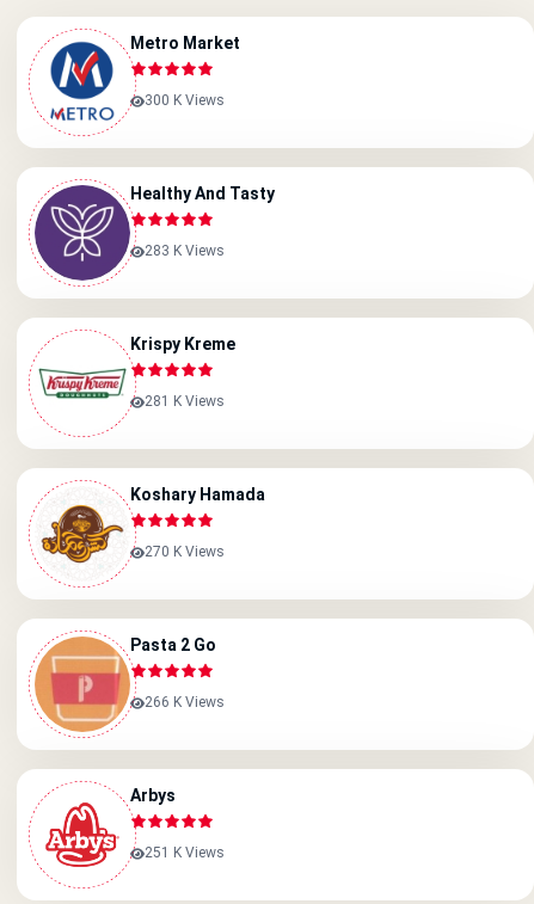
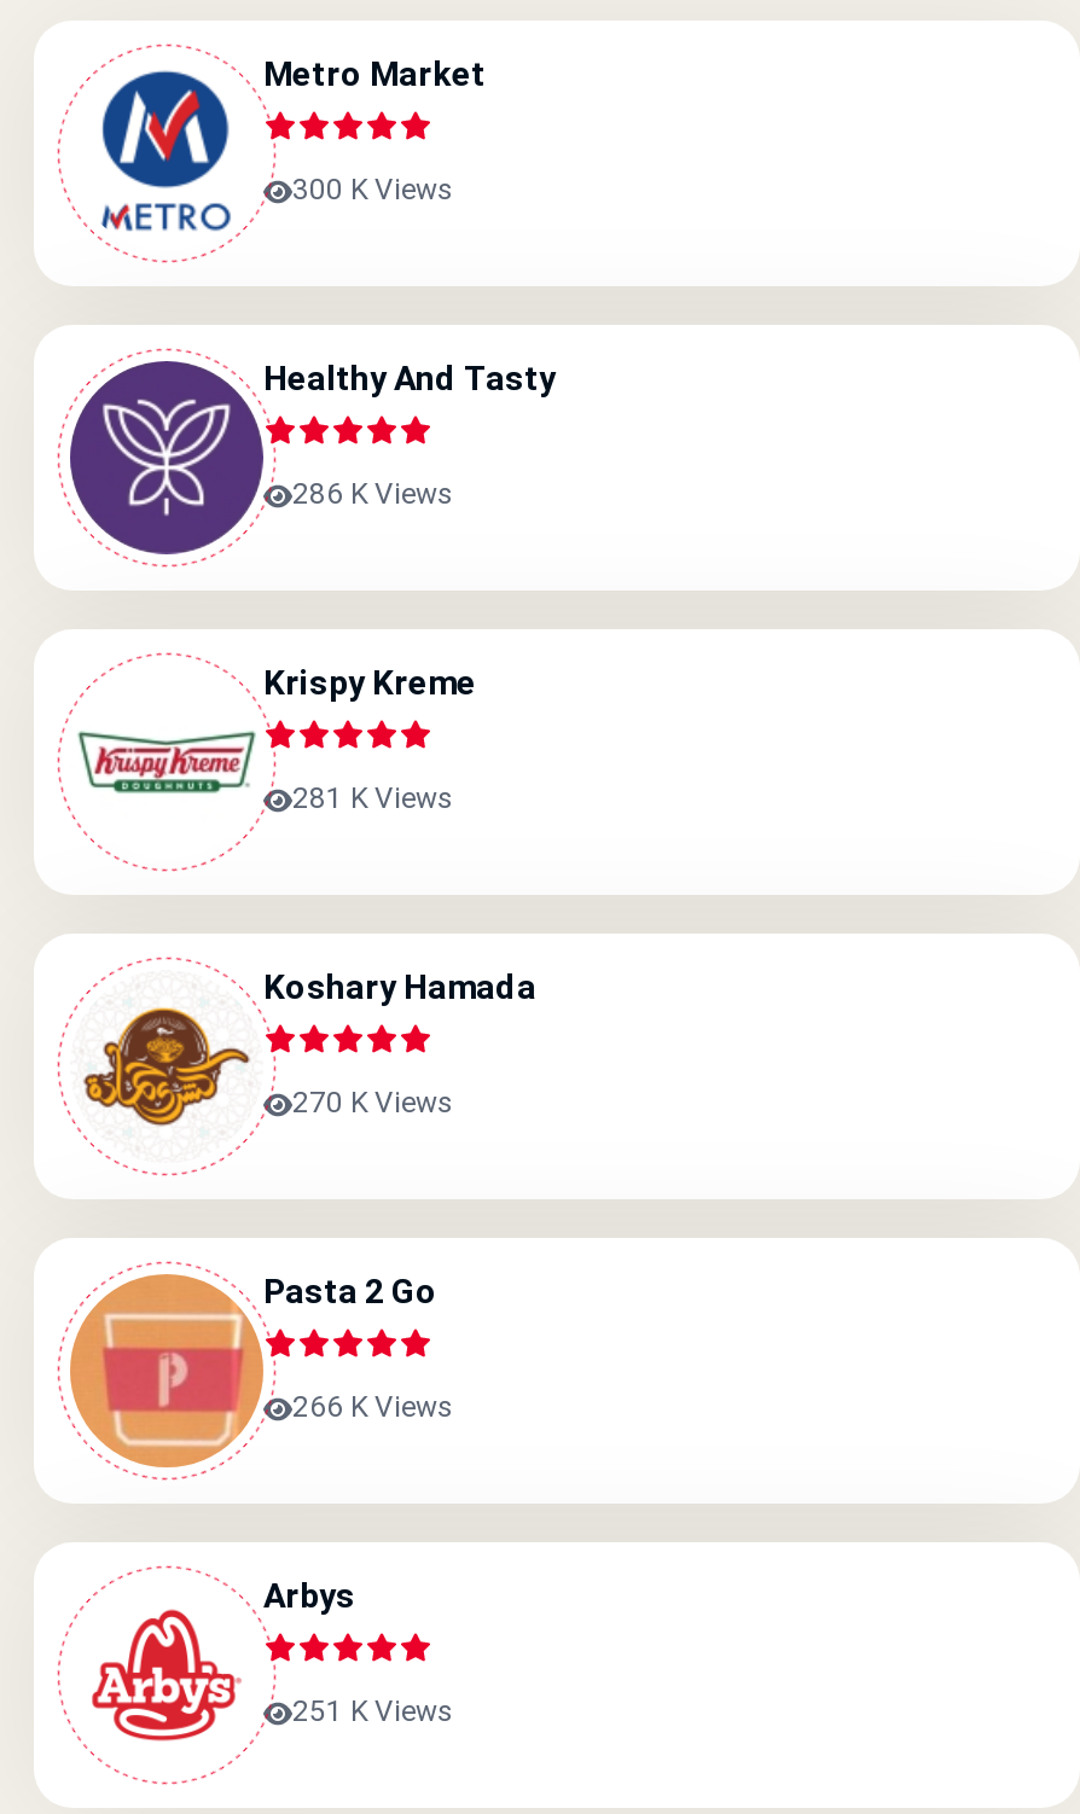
- 283 K Views
+ 286 K Views
